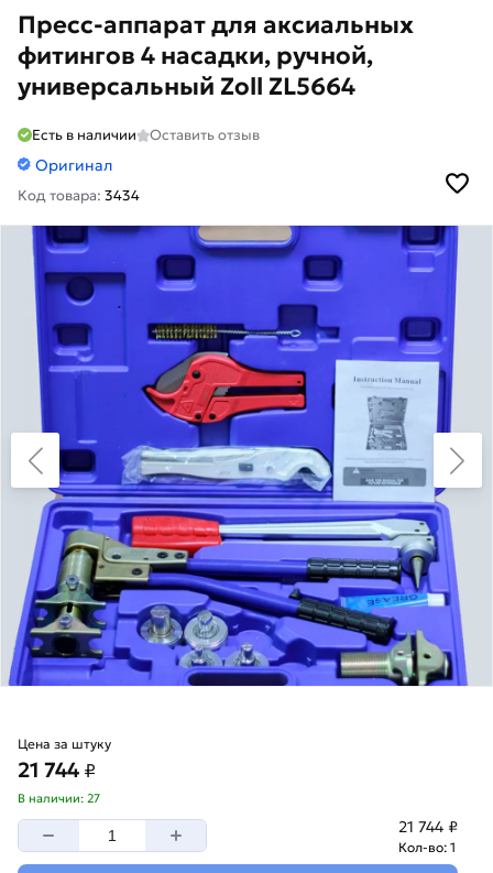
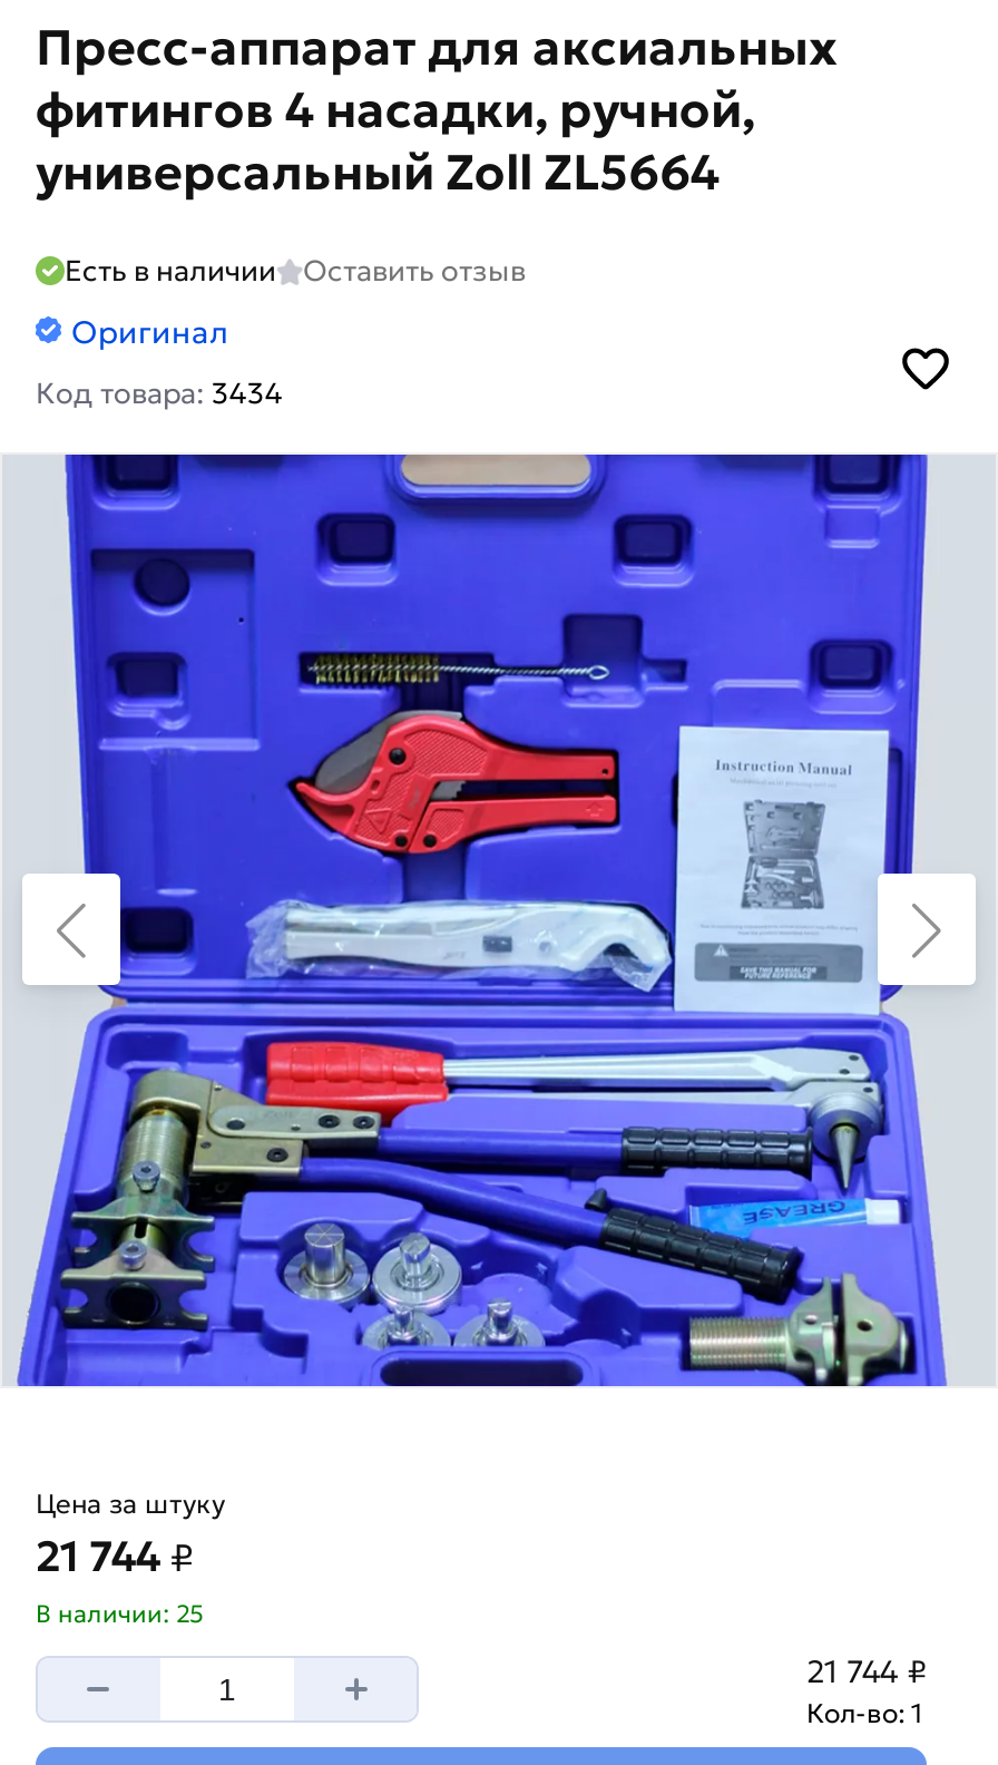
- В наличии: 27
+ В наличии: 25
